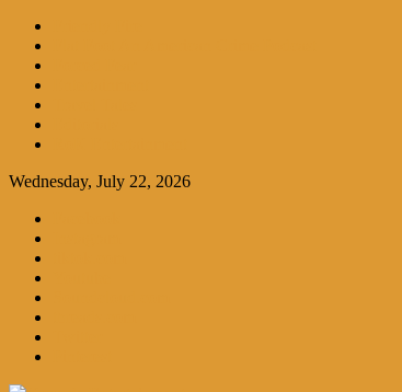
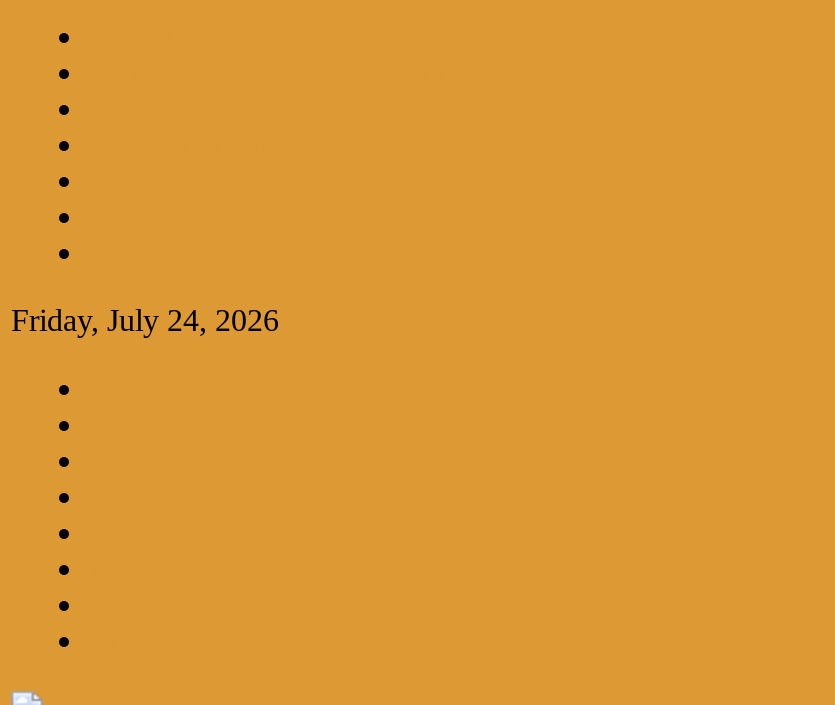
- Wednesday, July 22, 2026
+ Friday, July 24, 2026
